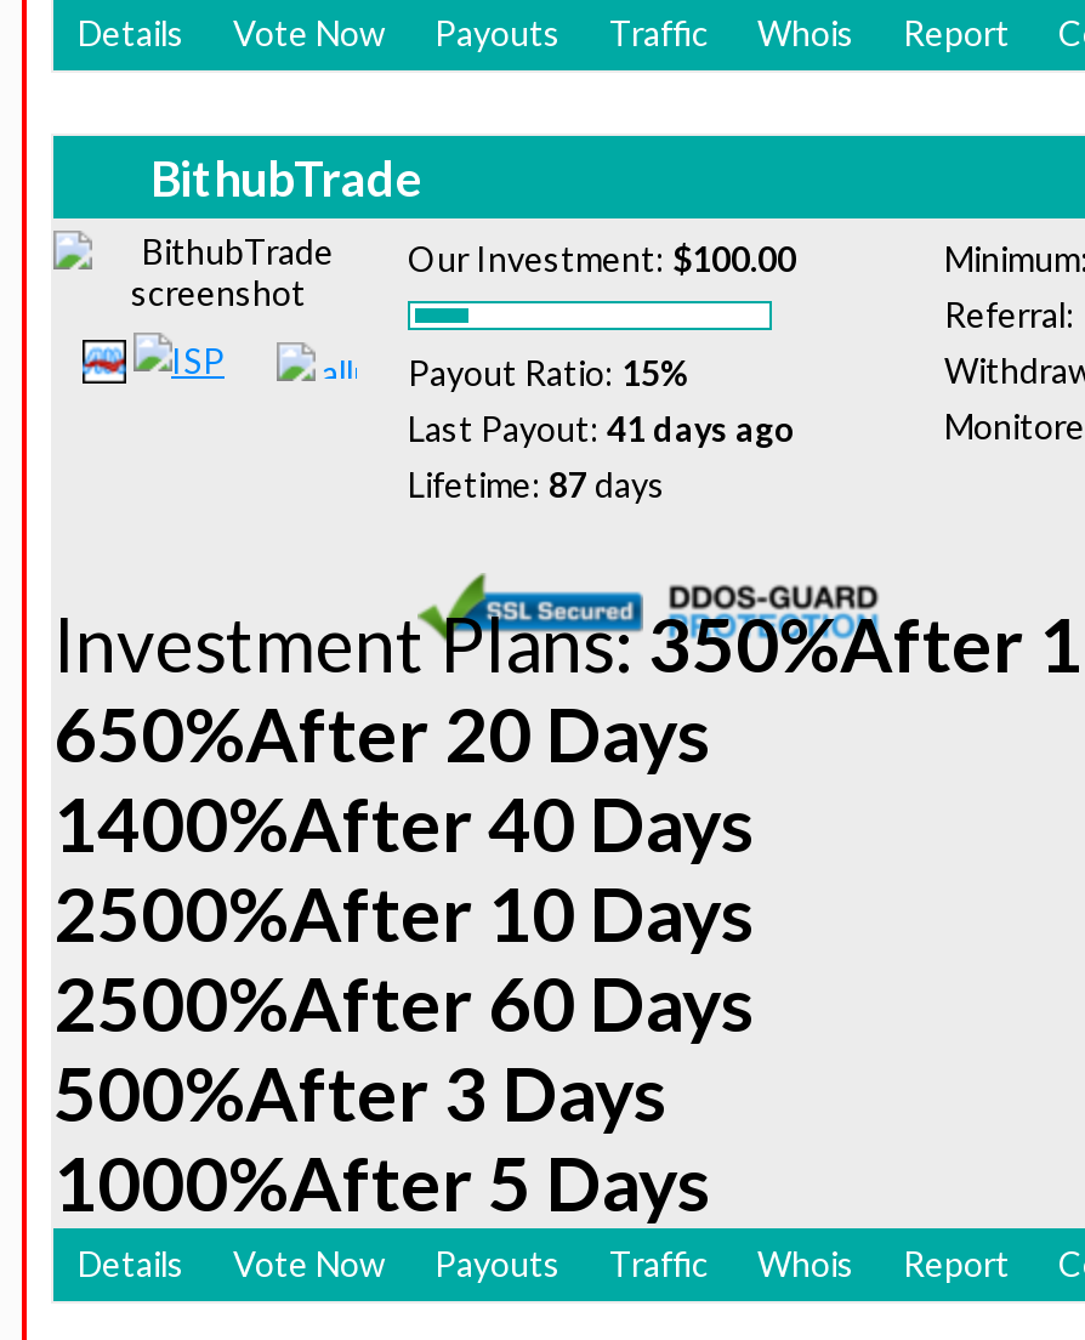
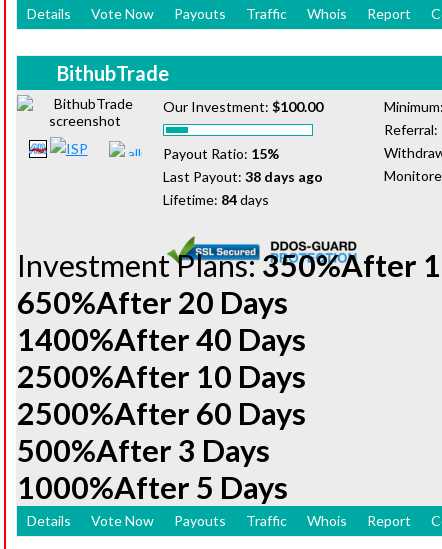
- Last Payout: 41 days ago
+ Last Payout: 38 days ago

- Lifetime: 87 days
+ Lifetime: 84 days
